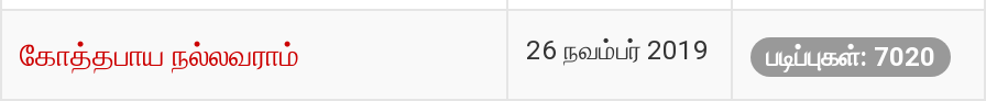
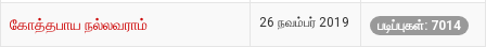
- 26 நவம்பர் 2019 படிப்புகள்: 7020
+ 26 நவம்பர் 2019 படிப்புகள்: 7014
